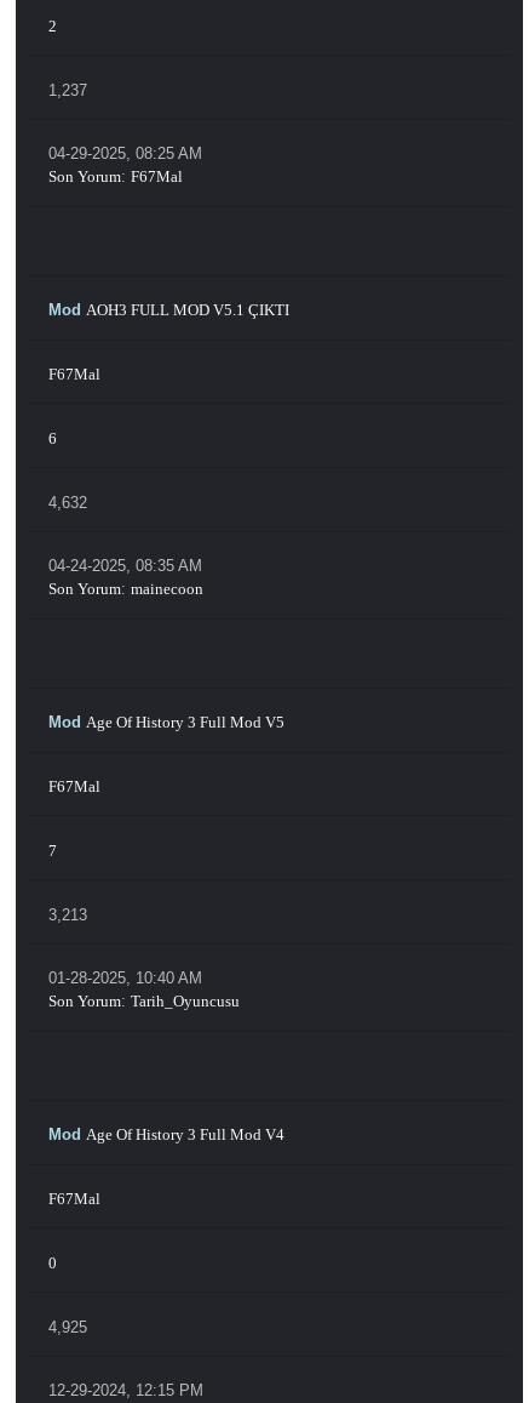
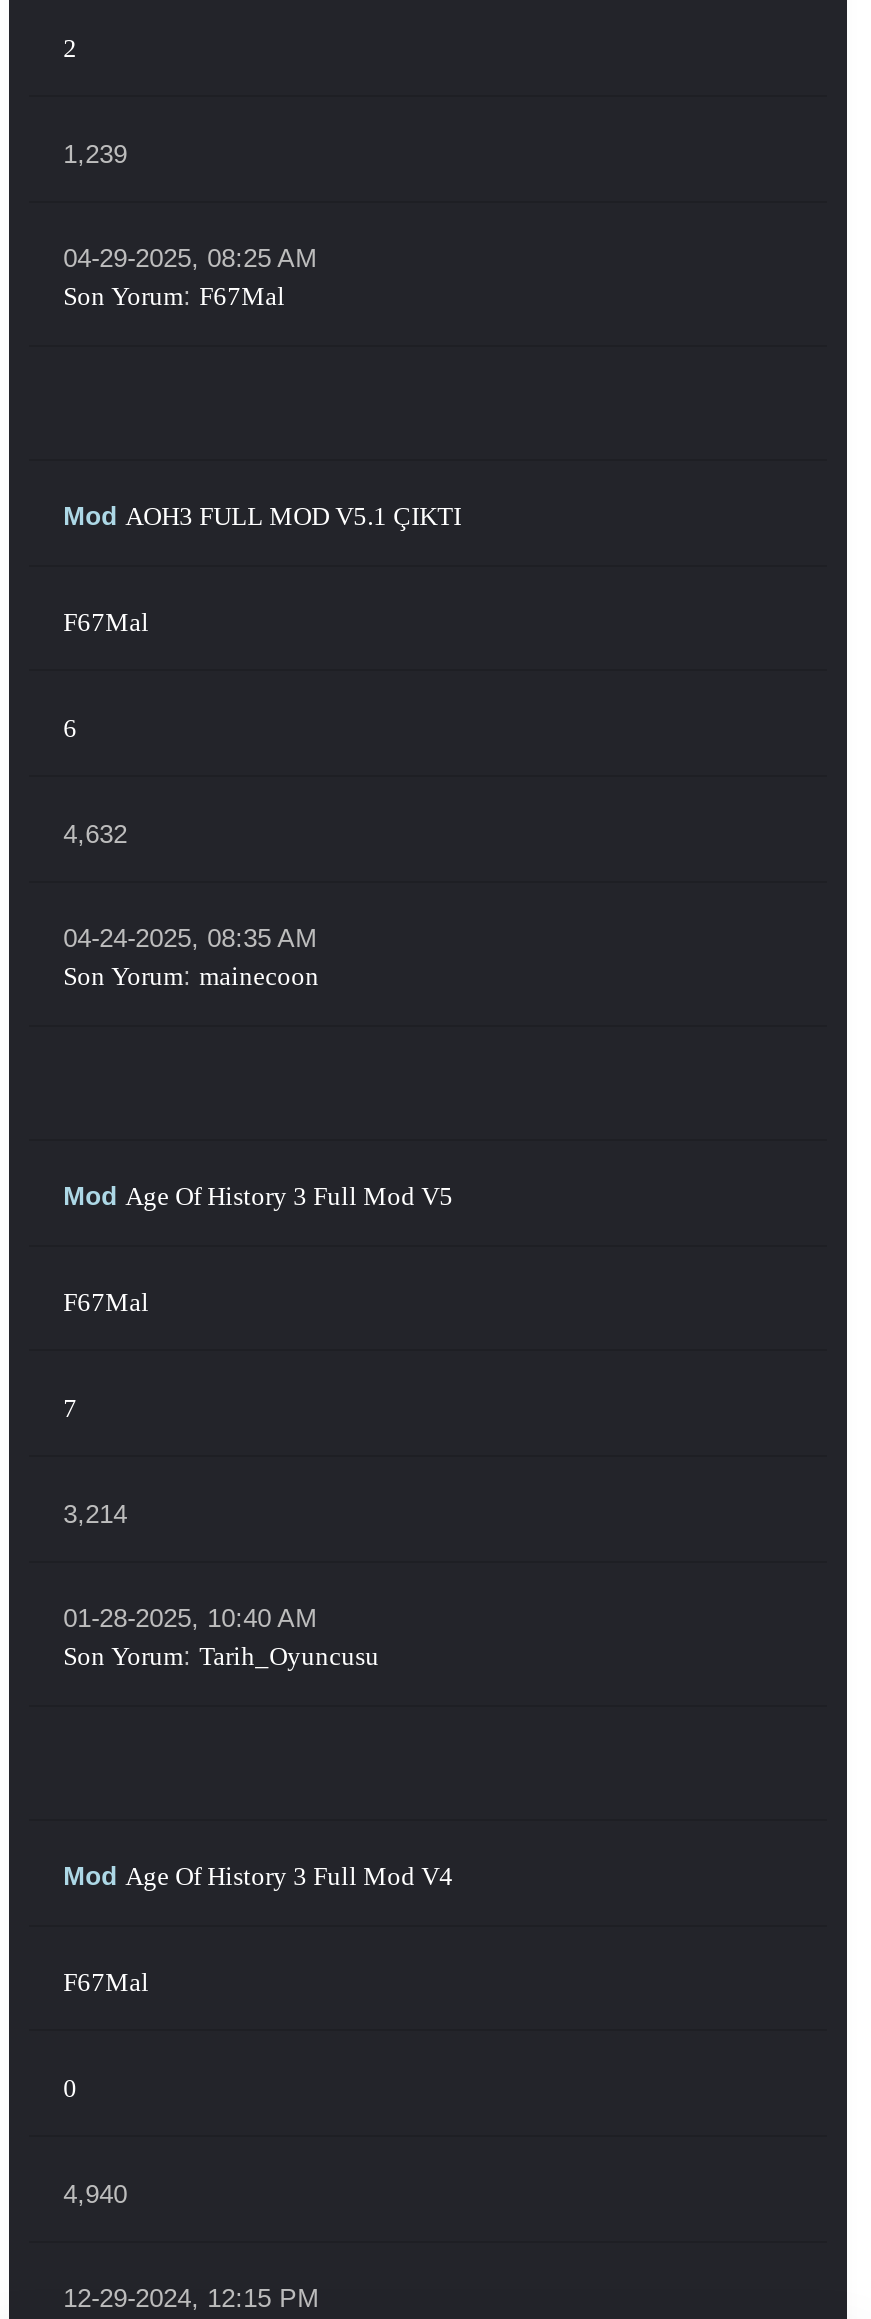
- 1,237
+ 1,239

- 3,213
+ 3,214

- 4,925
+ 4,940
